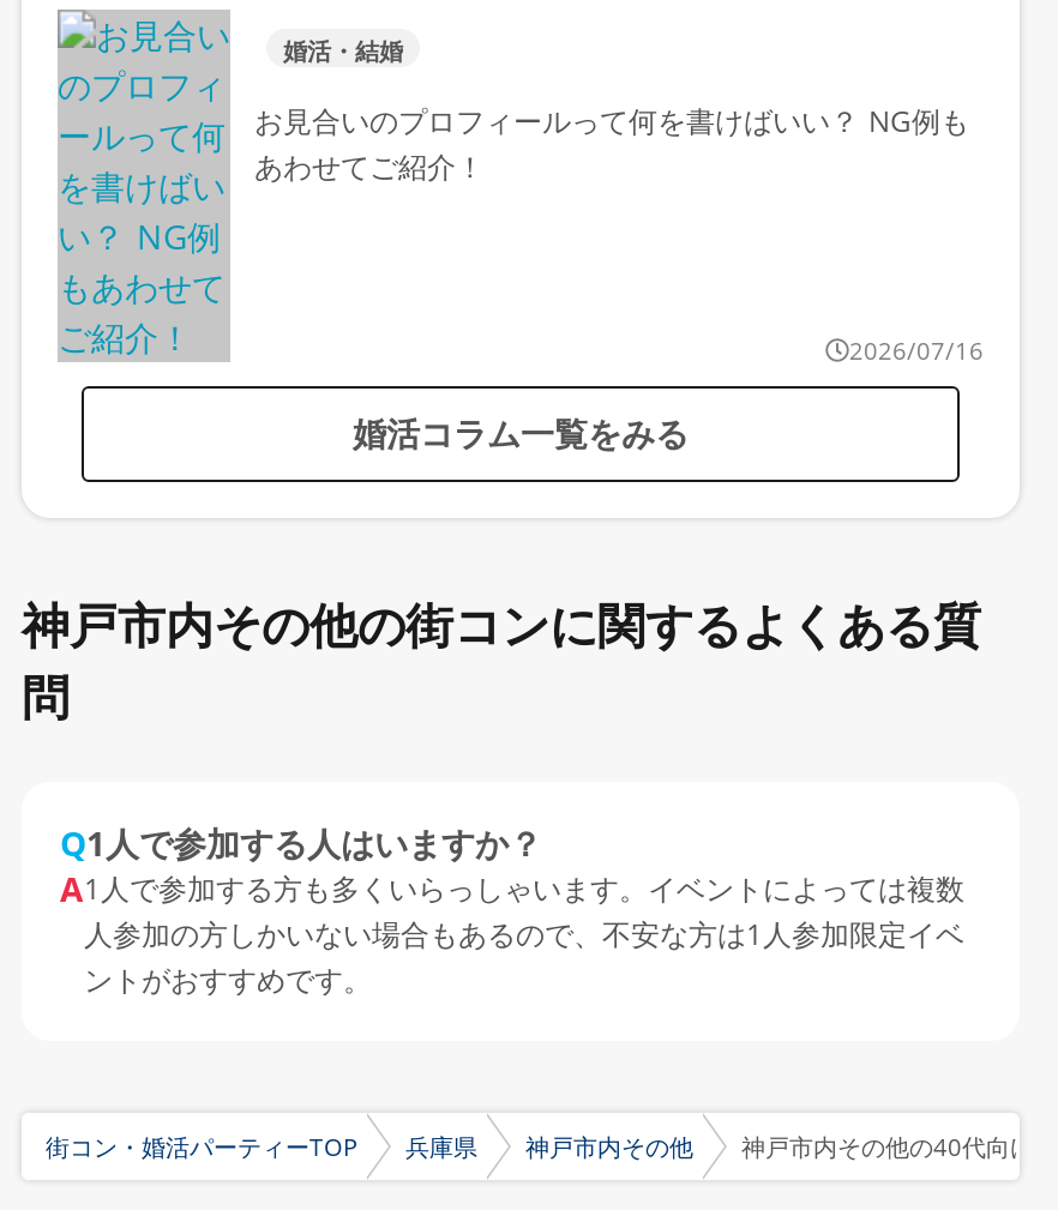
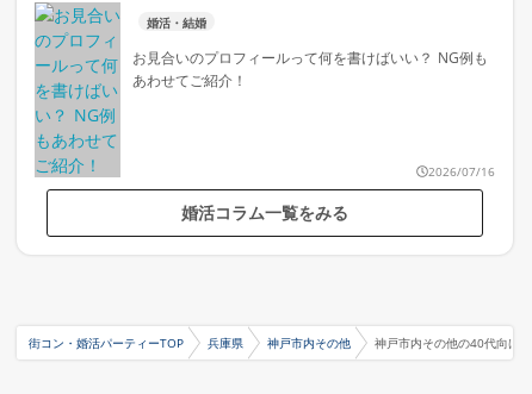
- 神戸市内その他の街コンに関するよくある質
- 問
- Q1人で参加する人はいますか？
- A1人で参加する方も多くいらっしゃいます。イベントによっては複数
- 人参加の方しかいない場合もあるので、不安な方は1人参加限定イベ
- ントがおすすめです。
